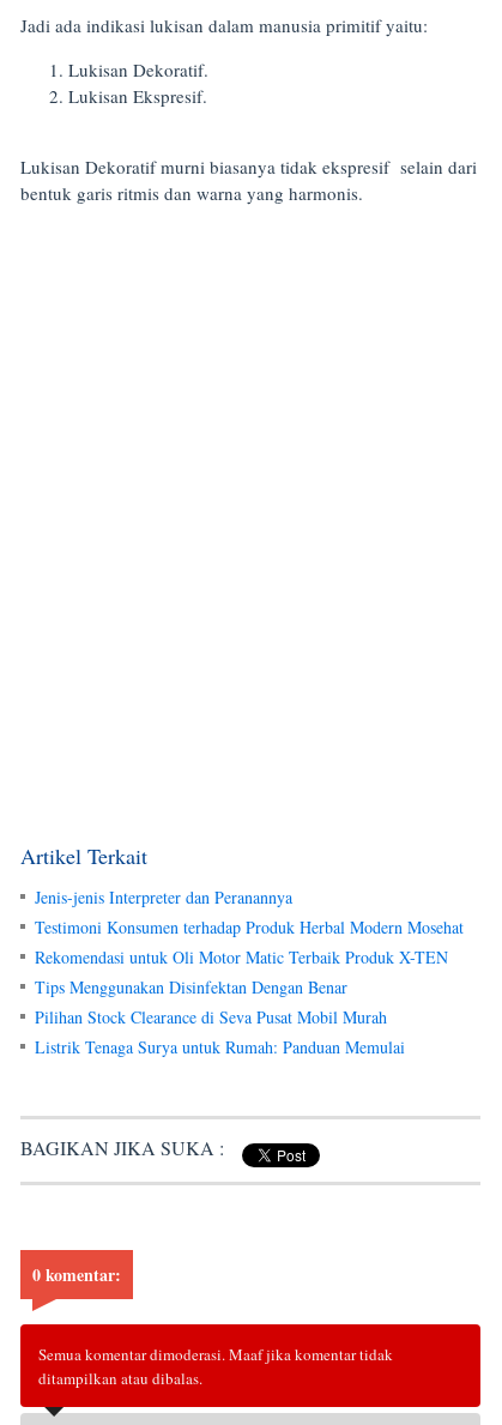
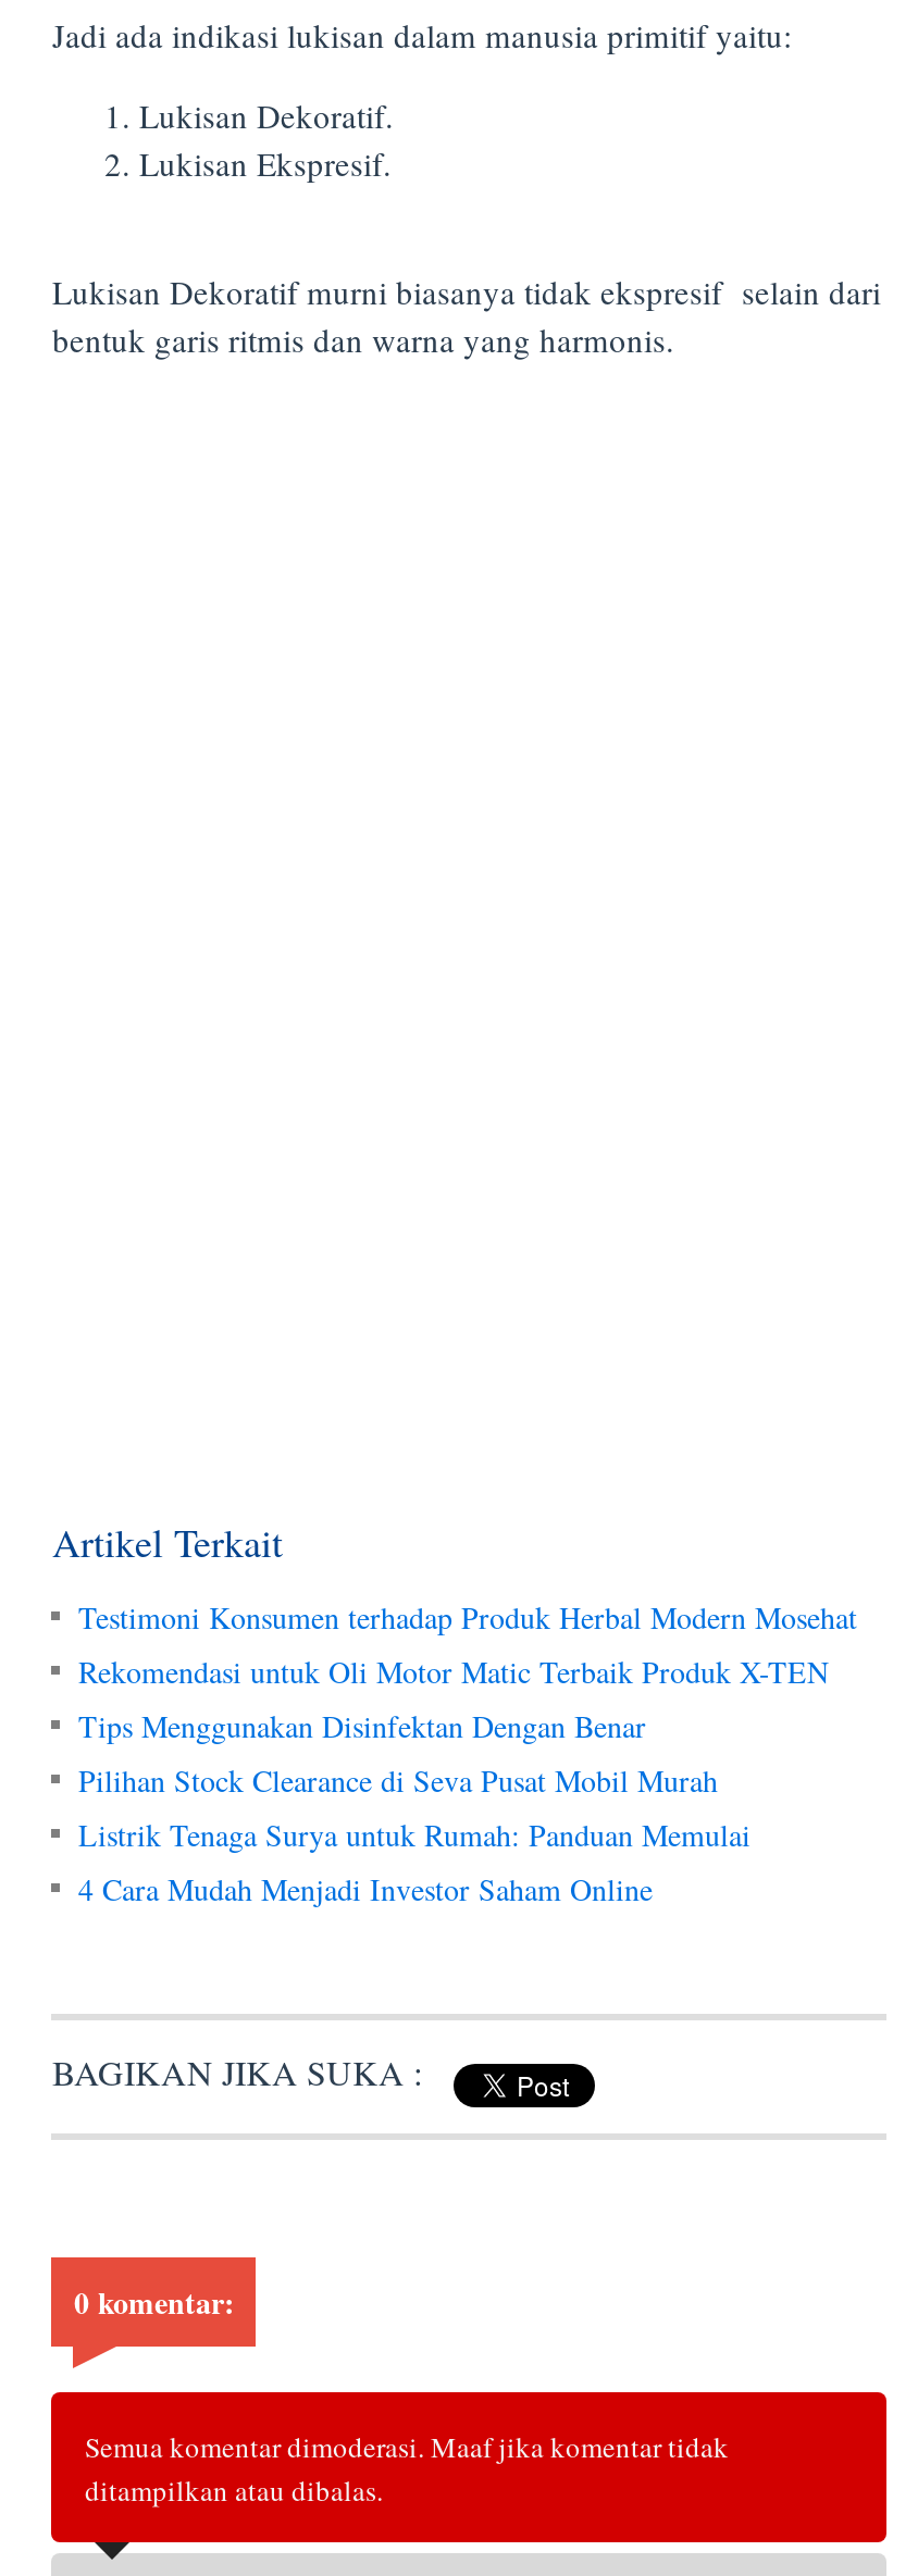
- Jenis-jenis Interpreter dan Peranannya

moved up: Testimoni Konsumen terhadap Produk Herbal Modern Mosehat | Rekomendasi untuk Oli Motor Matic Terbaik Produk X-TEN | Tips Menggunakan Disinfektan Dengan Benar | Pilihan Stock Clearance di Seva Pusat Mobil Murah | Listrik Tenaga Surya untuk Rumah: Panduan Memulai

+ 4 Cara Mudah Menjadi Investor Saham Online
